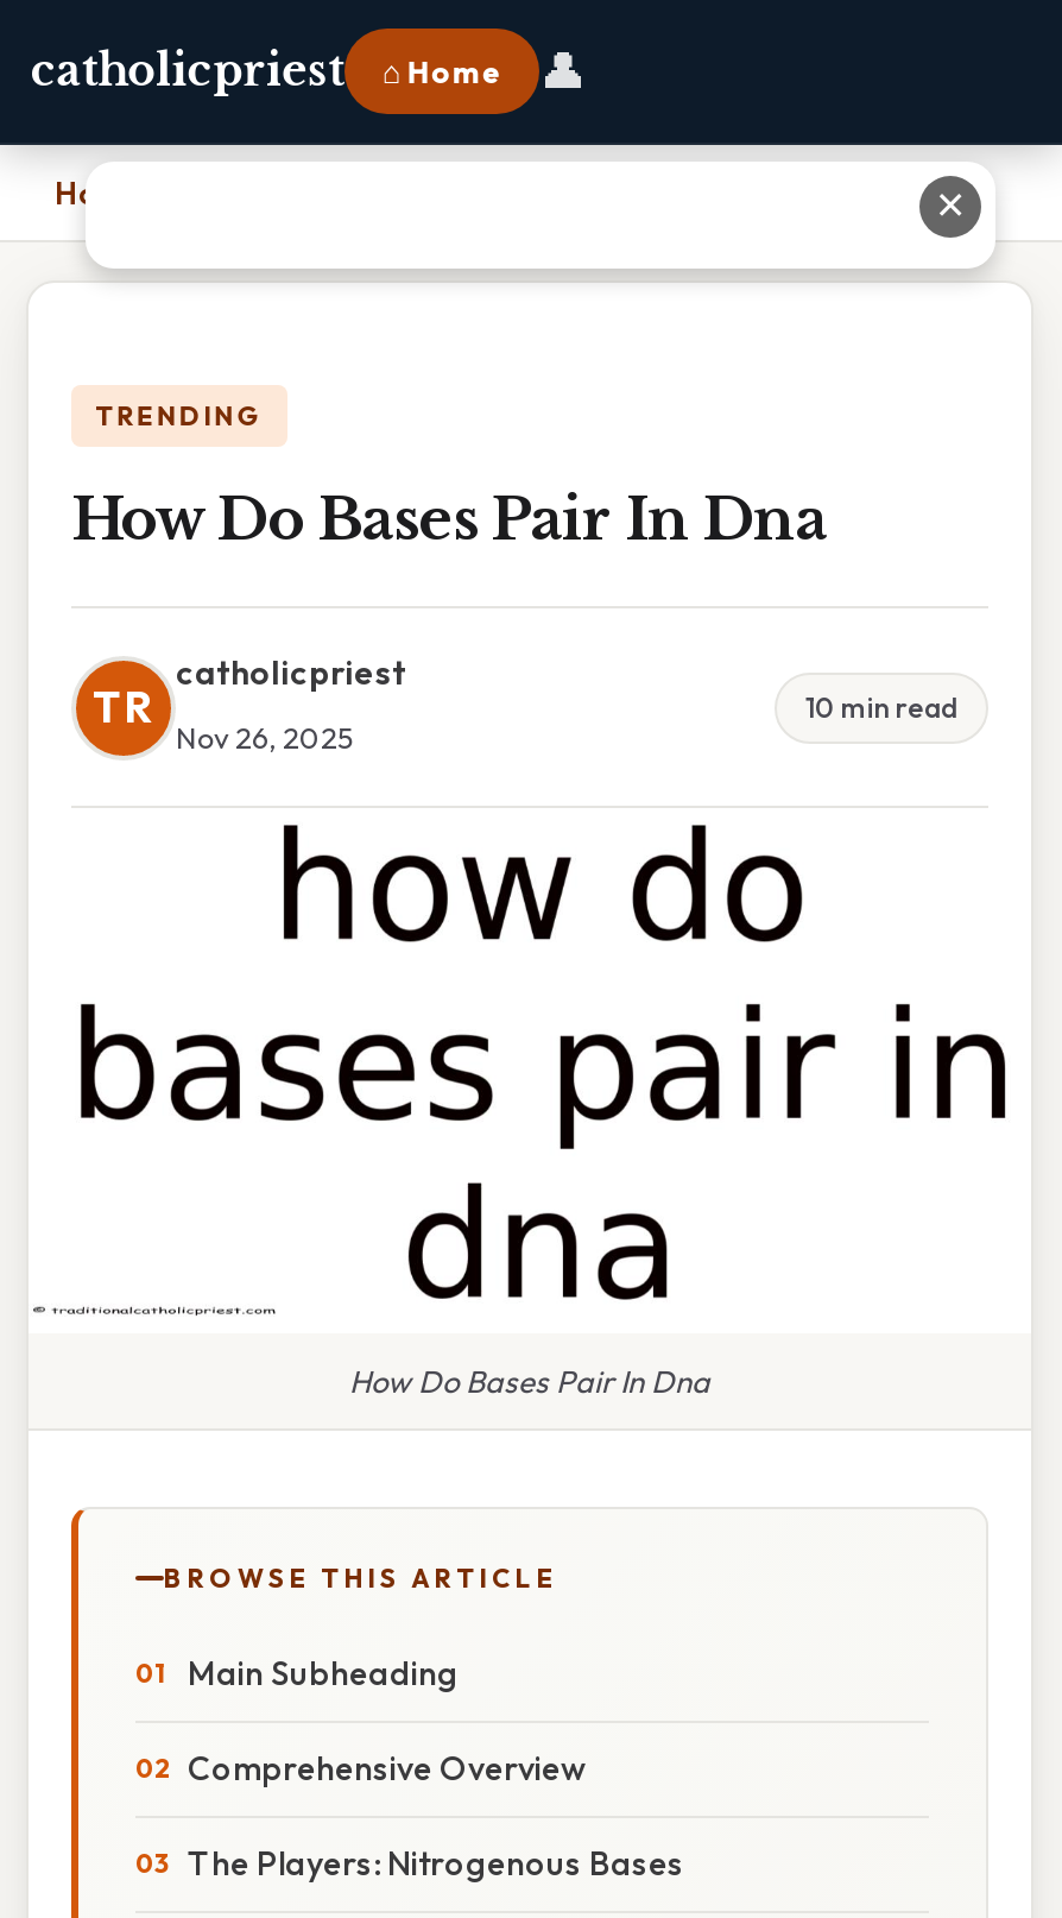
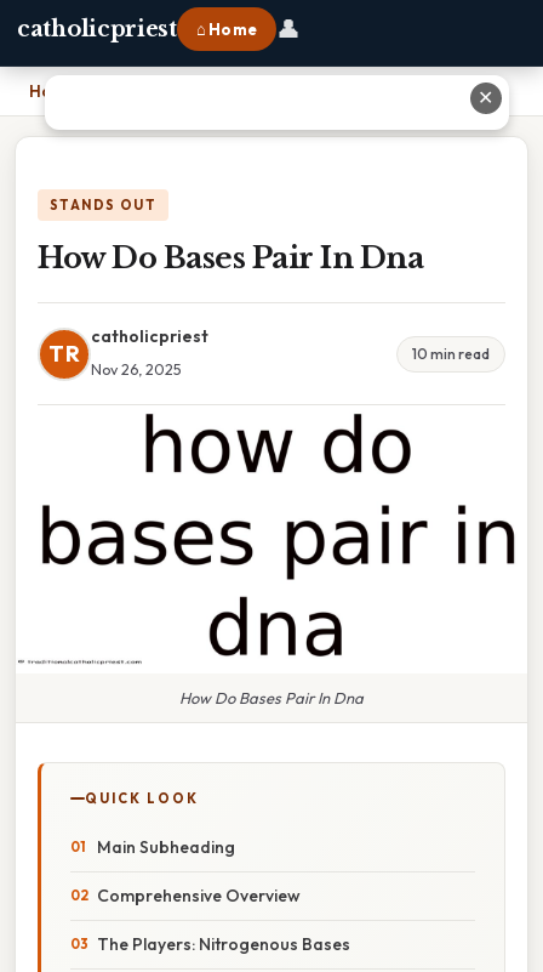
- TRENDING
+ STANDS OUT

- BROWSE THIS ARTICLE
+ QUICK LOOK
